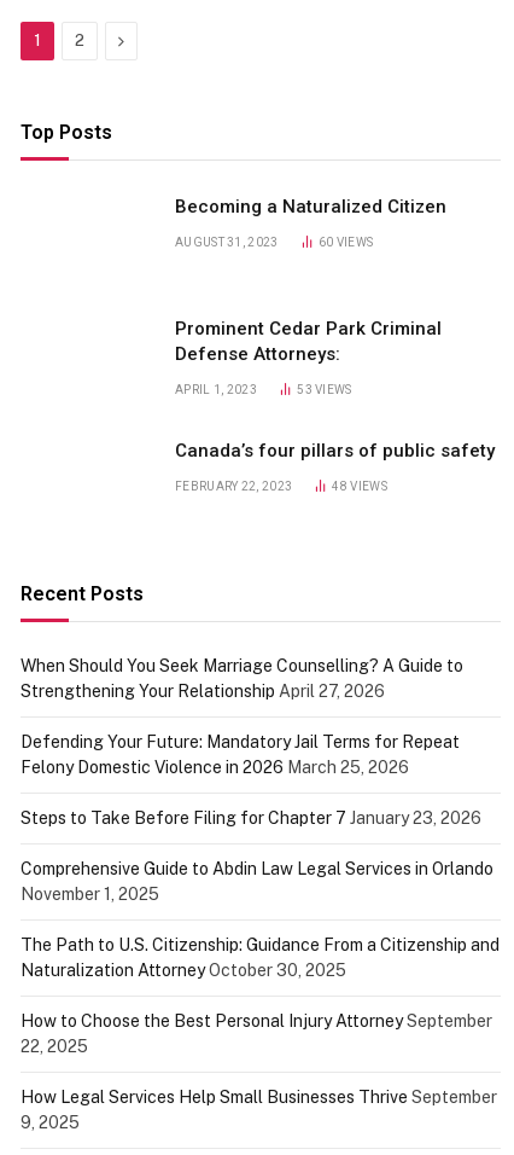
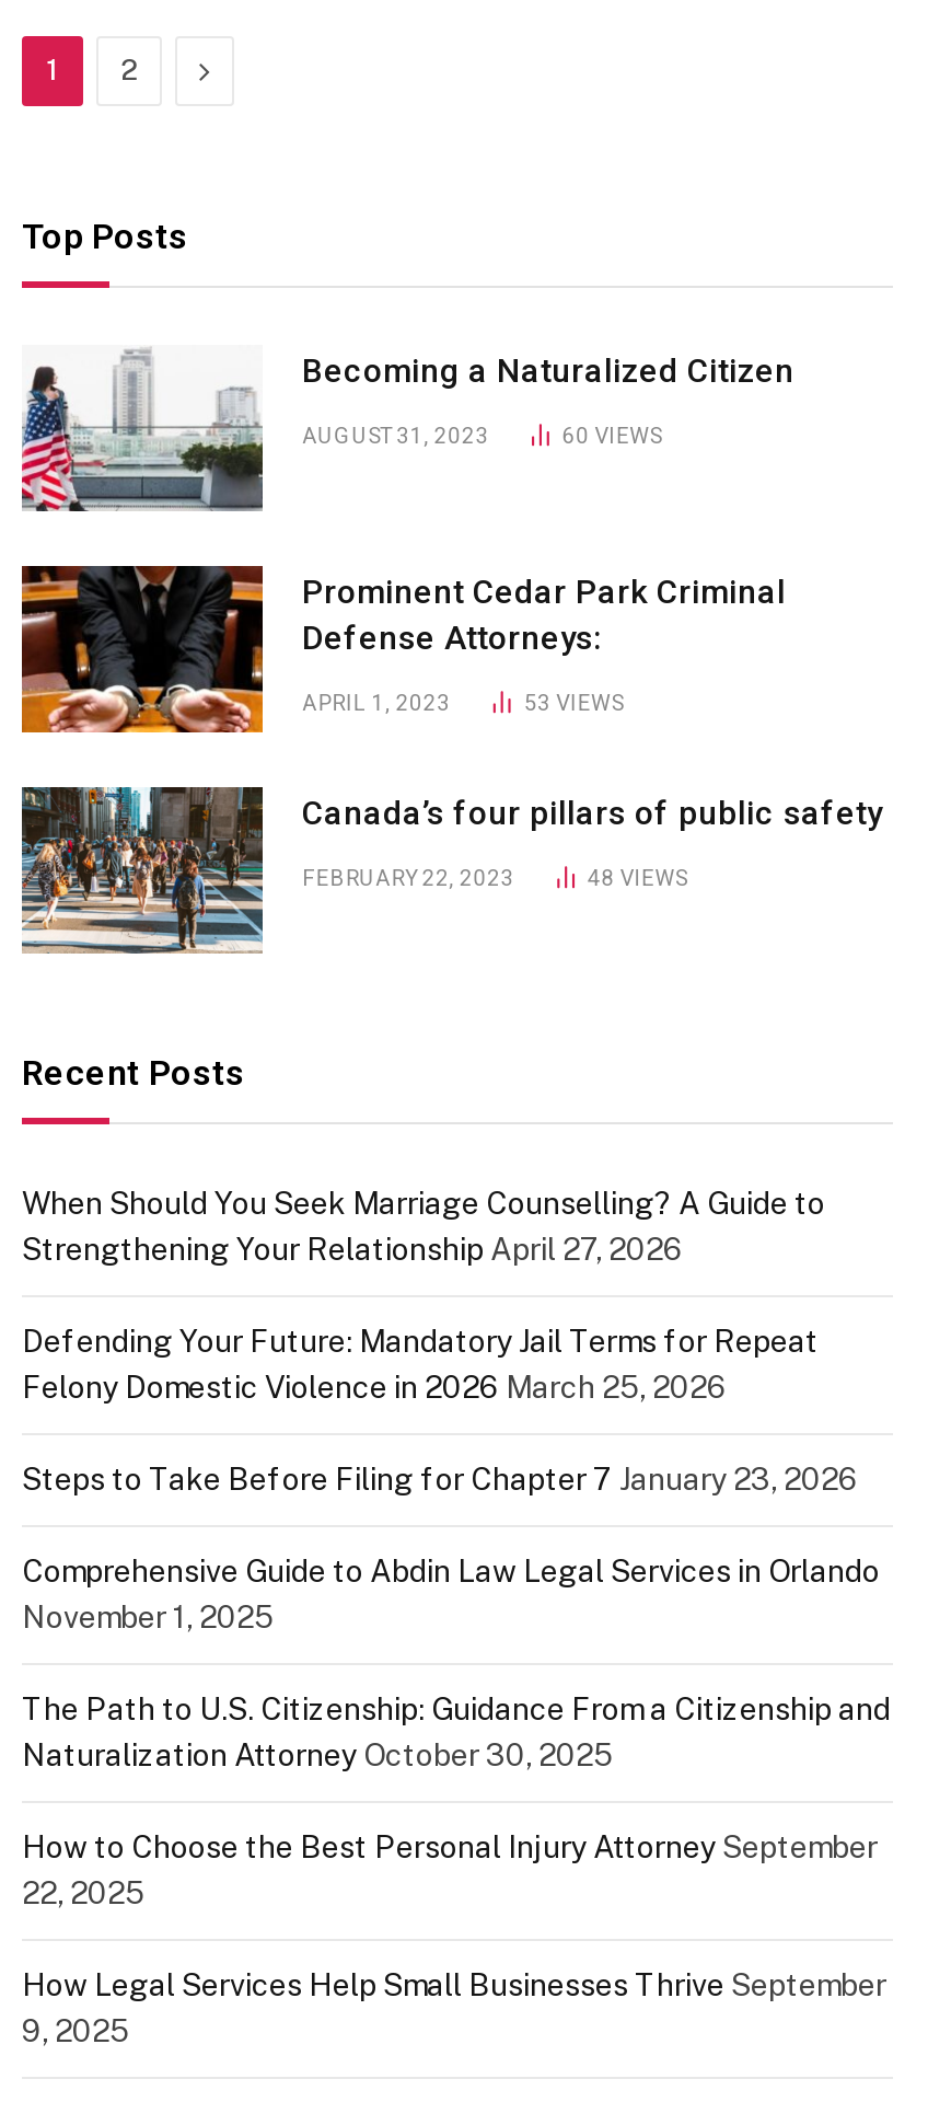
+ [image]

+ [image]

+ [image]
